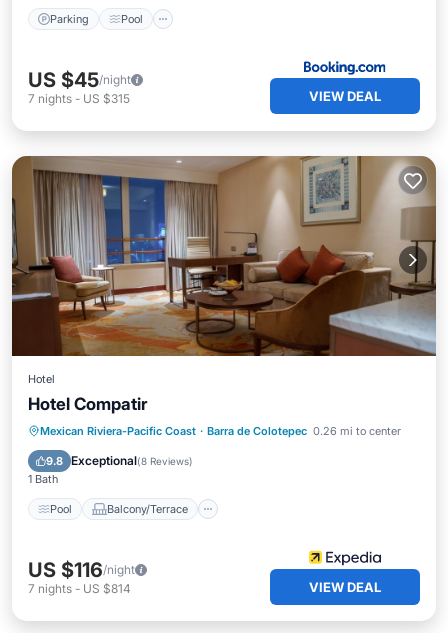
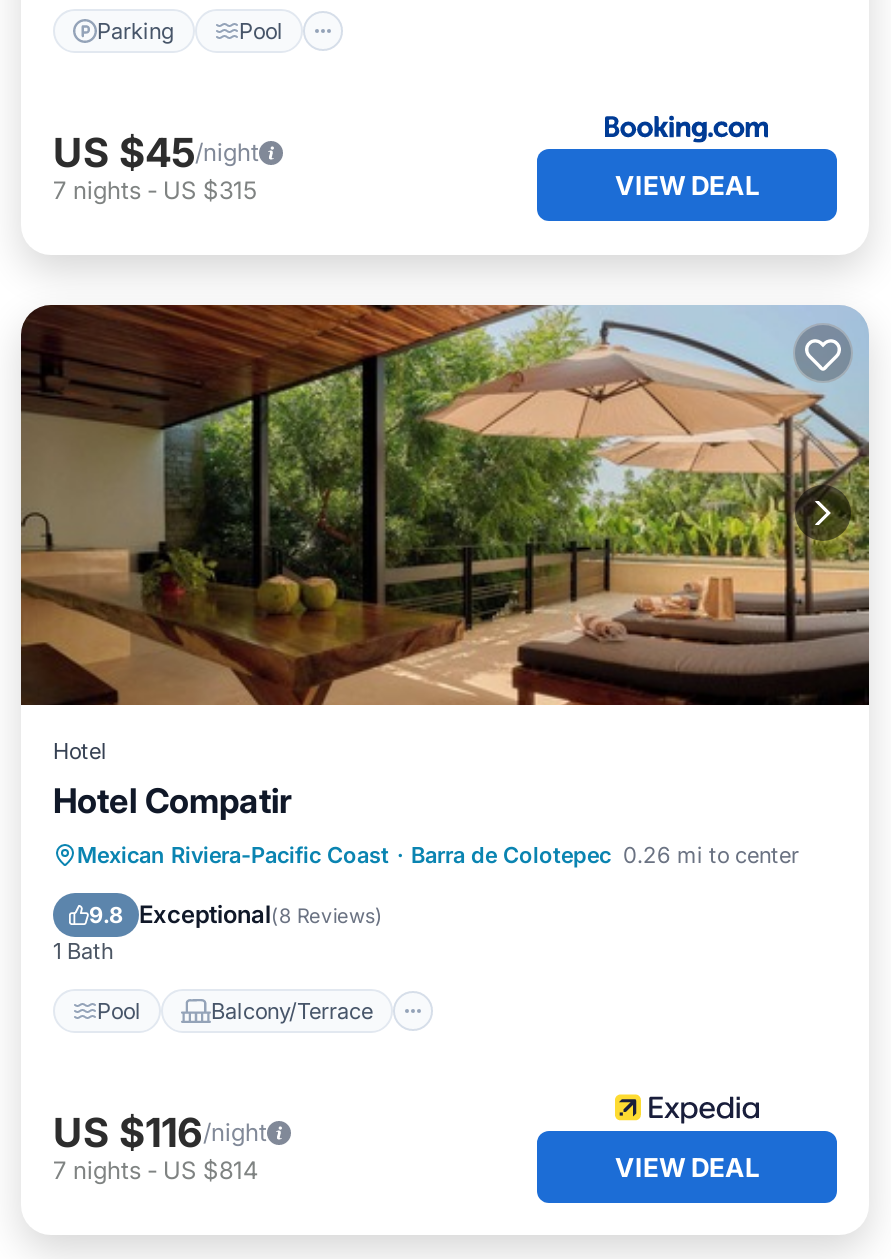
- [image]
+ [image]
